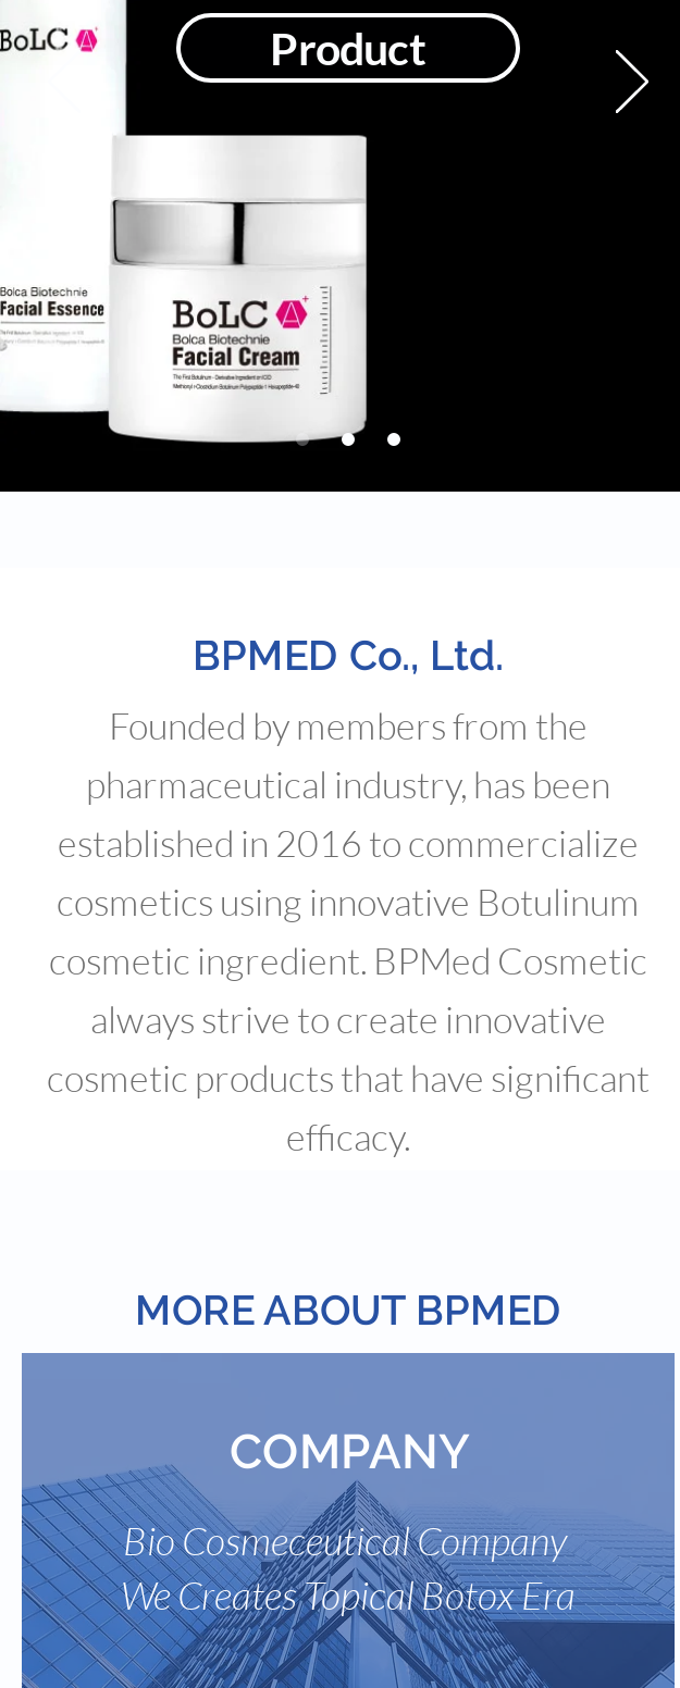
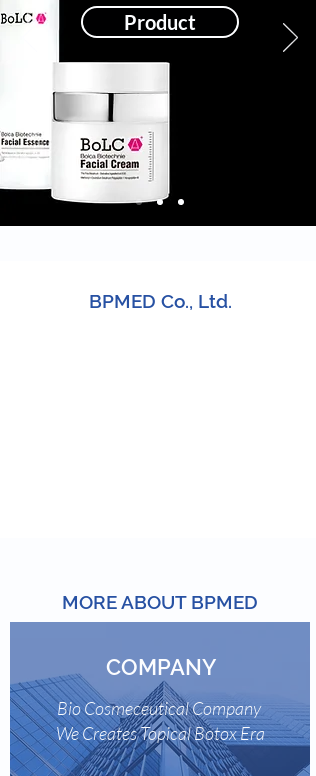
- Founded by members from the
- pharmaceutical industry, has been
- established in 2016 to commercialize
- cosmetics using innovative Botulinum
- cosmetic ingredient. BPMed Cosmetic
- always strive to create innovative
- cosmetic products that have significant
- efficacy.
